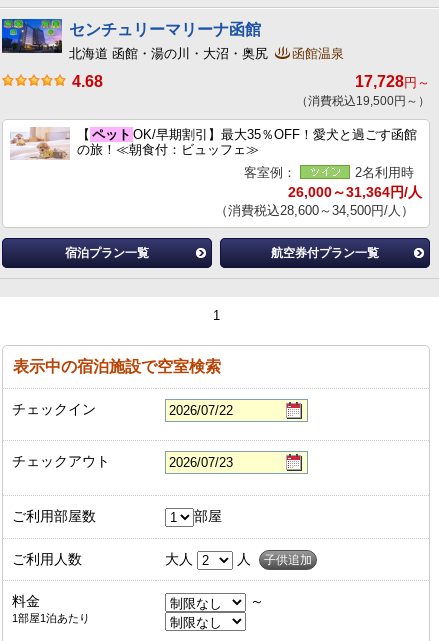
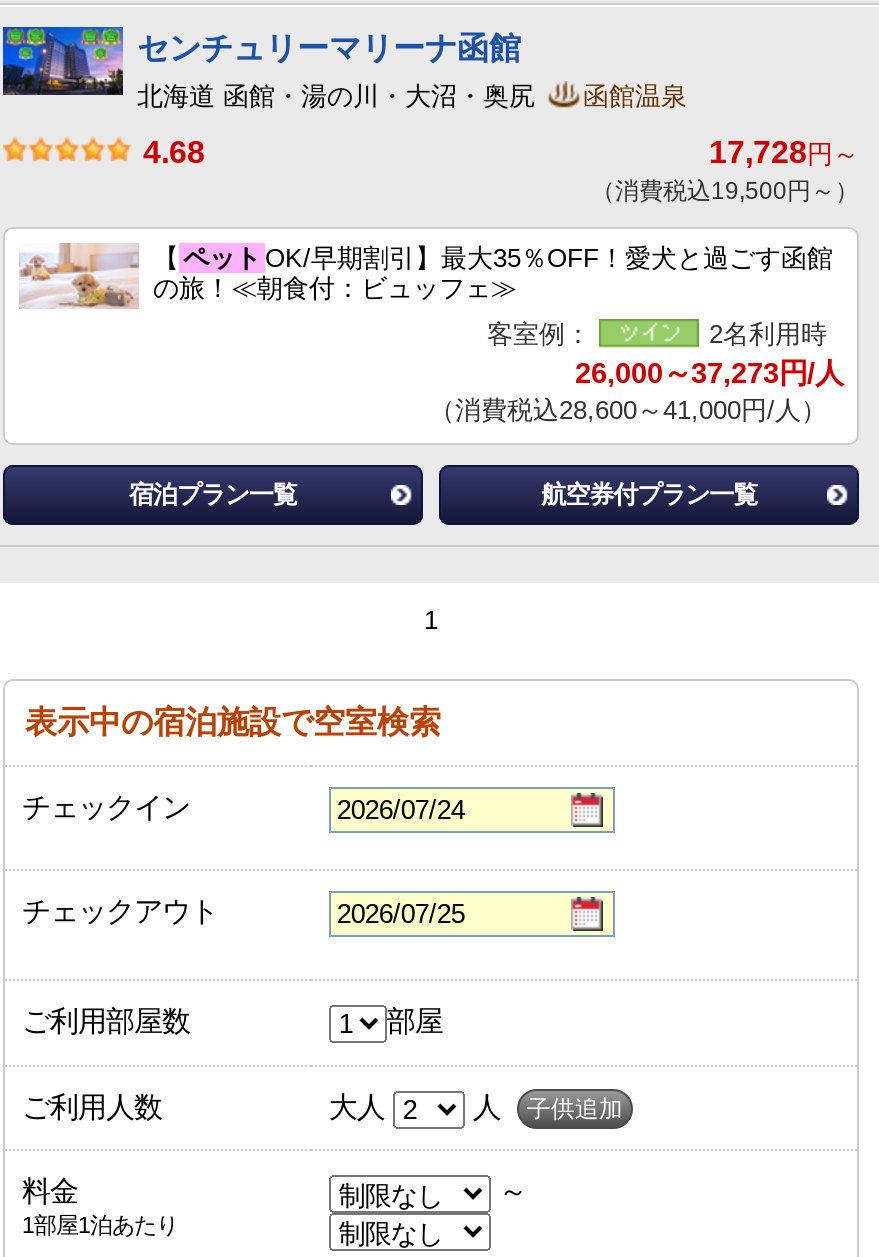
- 26,000～31,364円/人
+ 26,000～37,273円/人

- （消費税込28,600～34,500円/人）
+ （消費税込28,600～41,000円/人）
